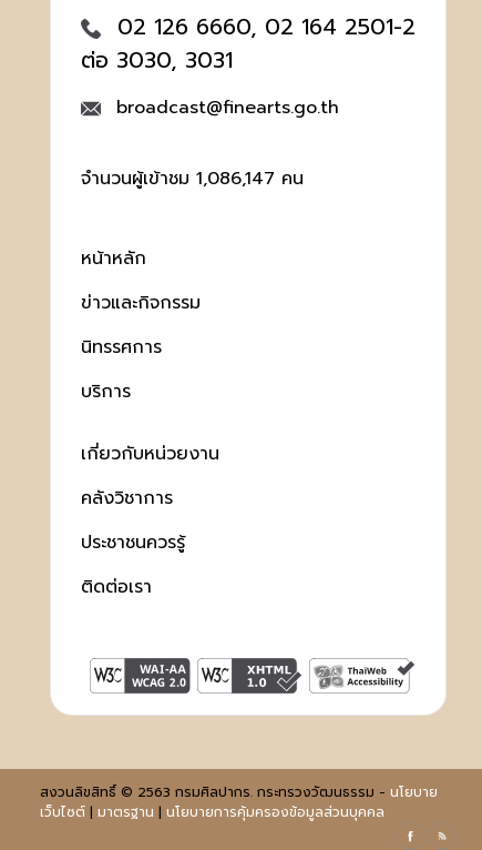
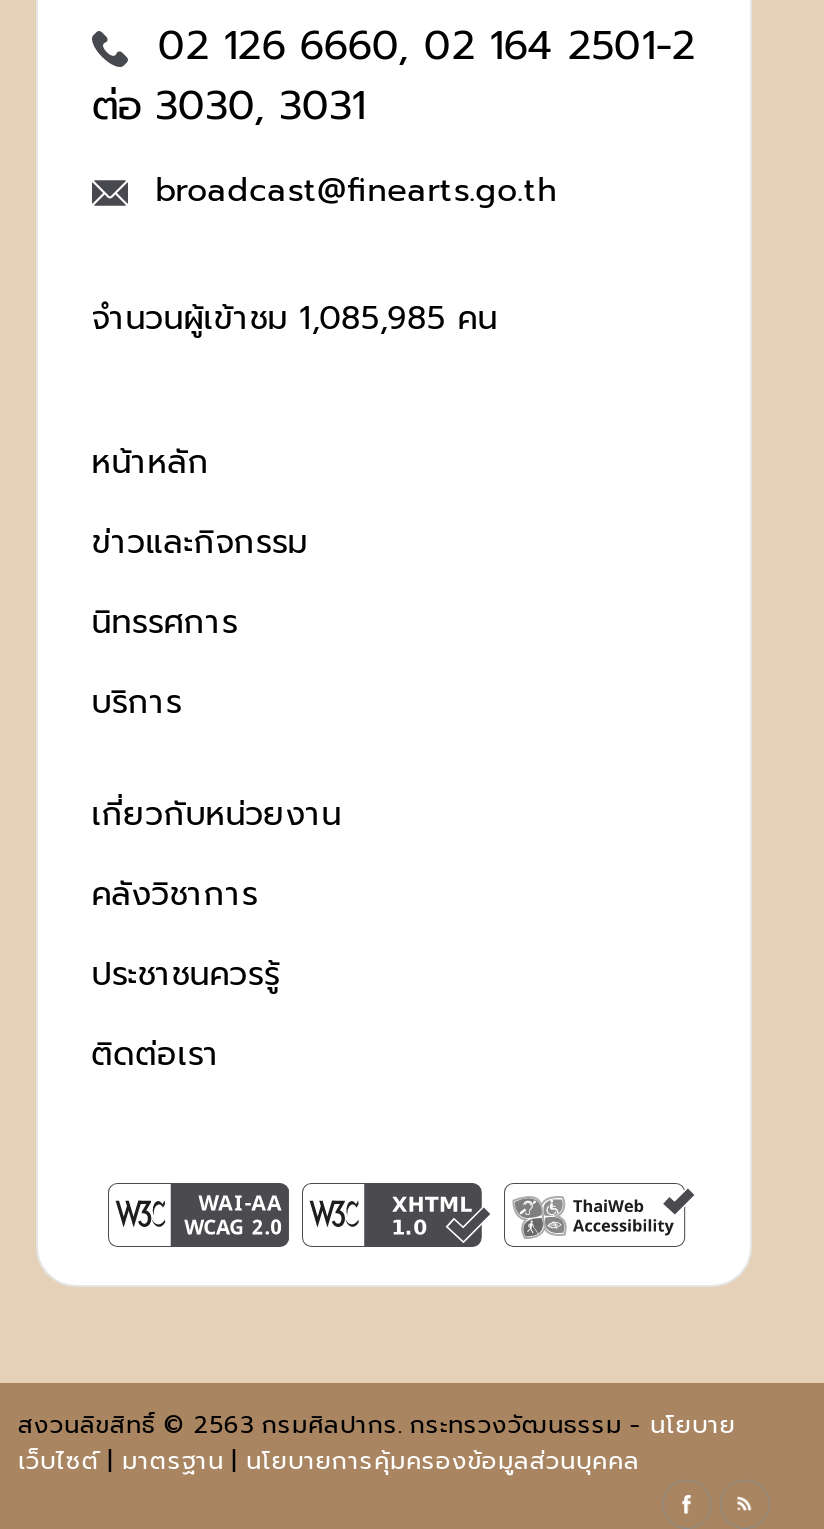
- จำนวนผู้เข้าชม 1,086,147 คน
+ จำนวนผู้เข้าชม 1,085,985 คน
